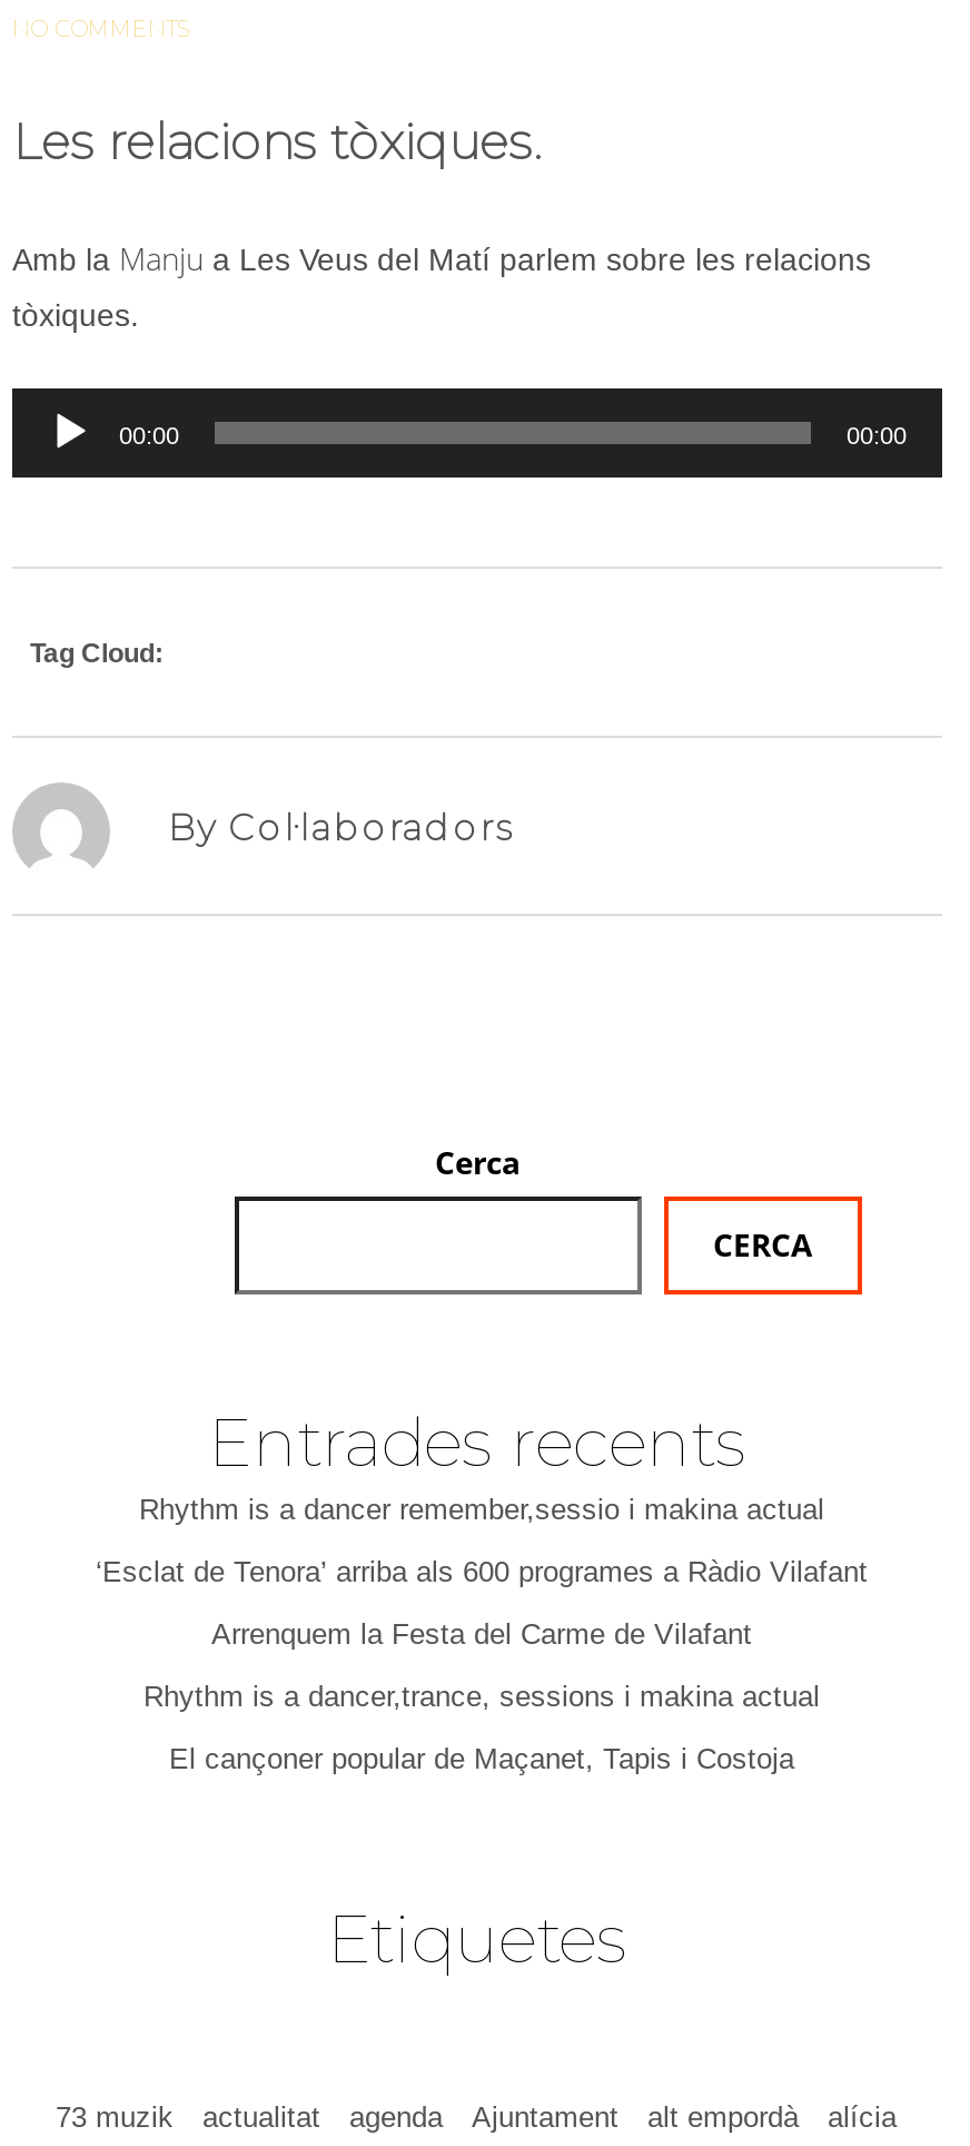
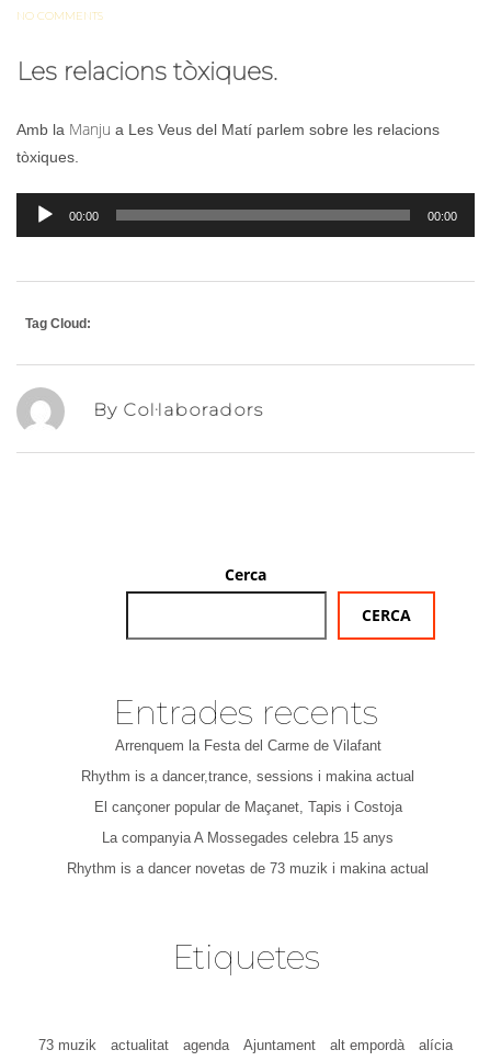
- Rhythm is a dancer remember,sessio i makina actual
- ‘Esclat de Tenora’ arriba als 600 programes a Ràdio Vilafant

moved up: Arrenquem la Festa del Carme de Vilafant | Rhythm is a dancer,trance, sessions i makina actual | El cançoner popular de Maçanet, Tapis i Costoja

+ La companyia A Mossegades celebra 15 anys
+ Rhythm is a dancer novetas de 73 muzik i makina actual
